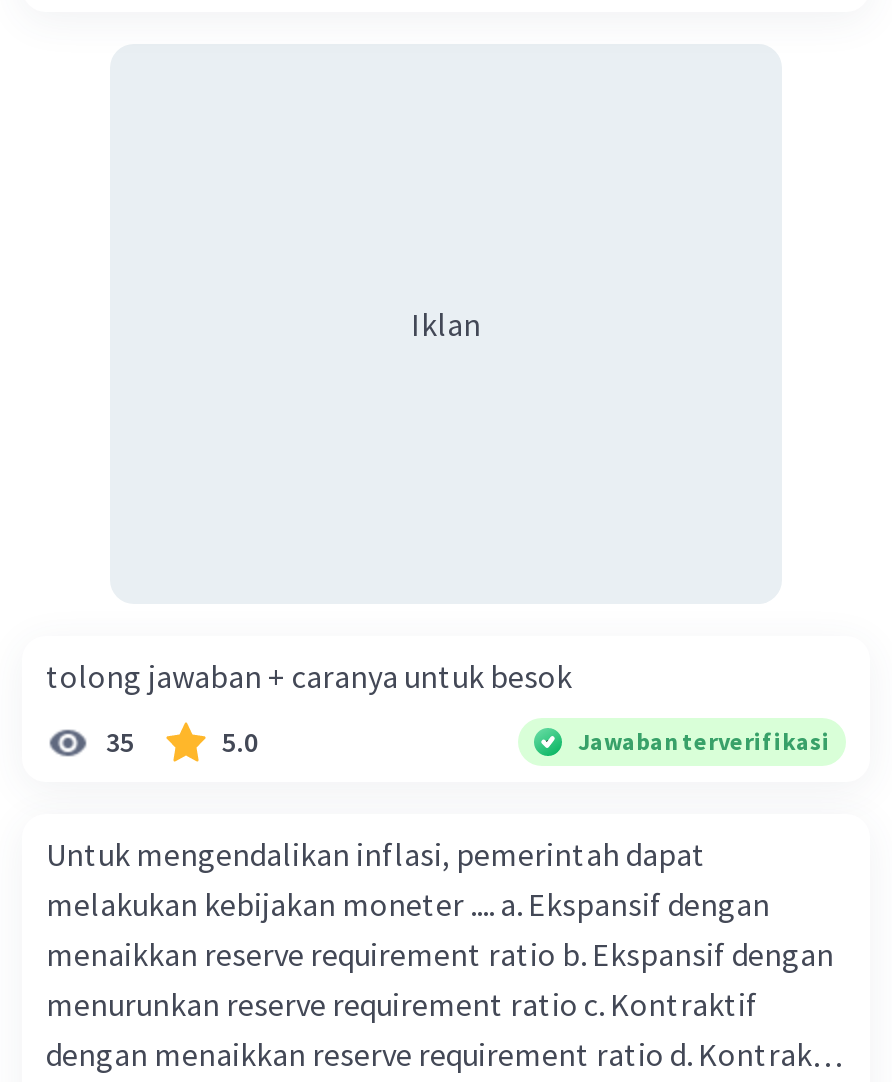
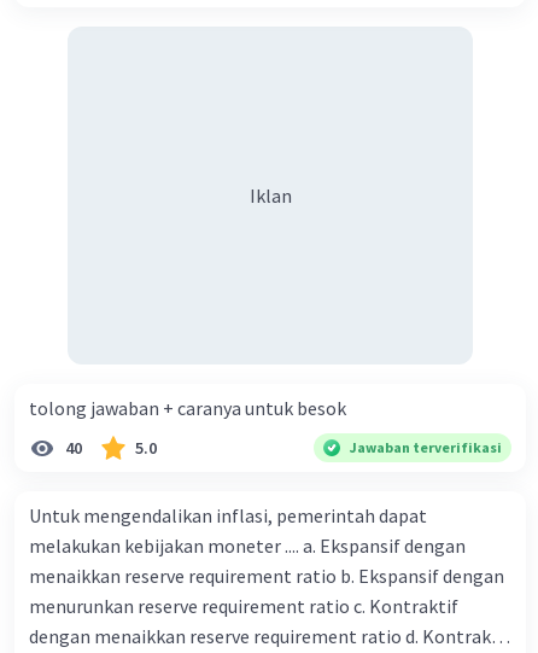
- 35
+ 40
